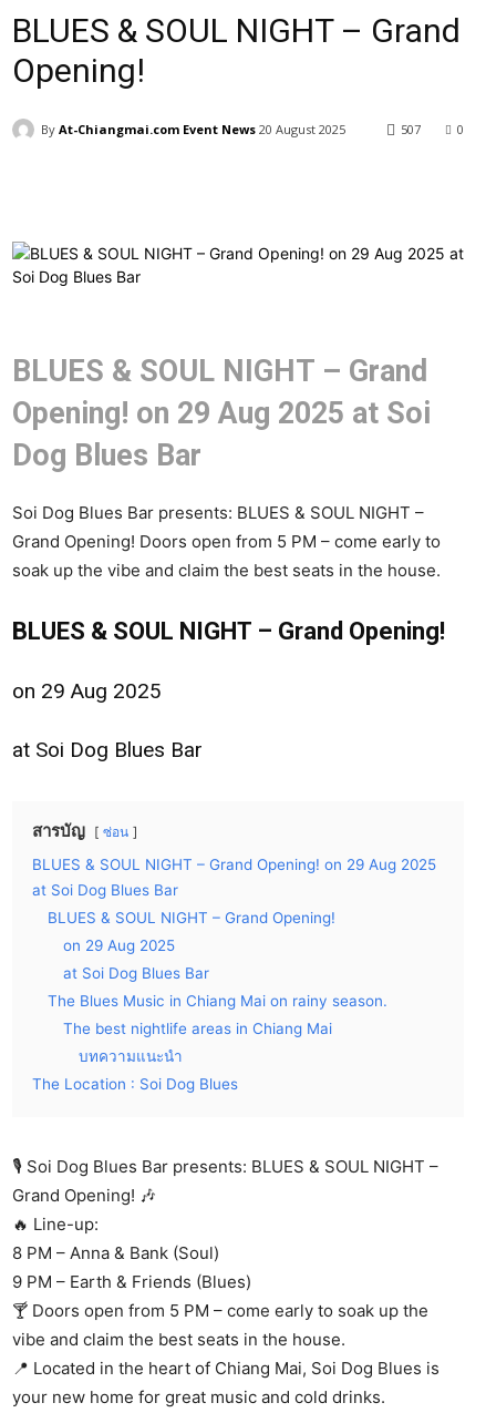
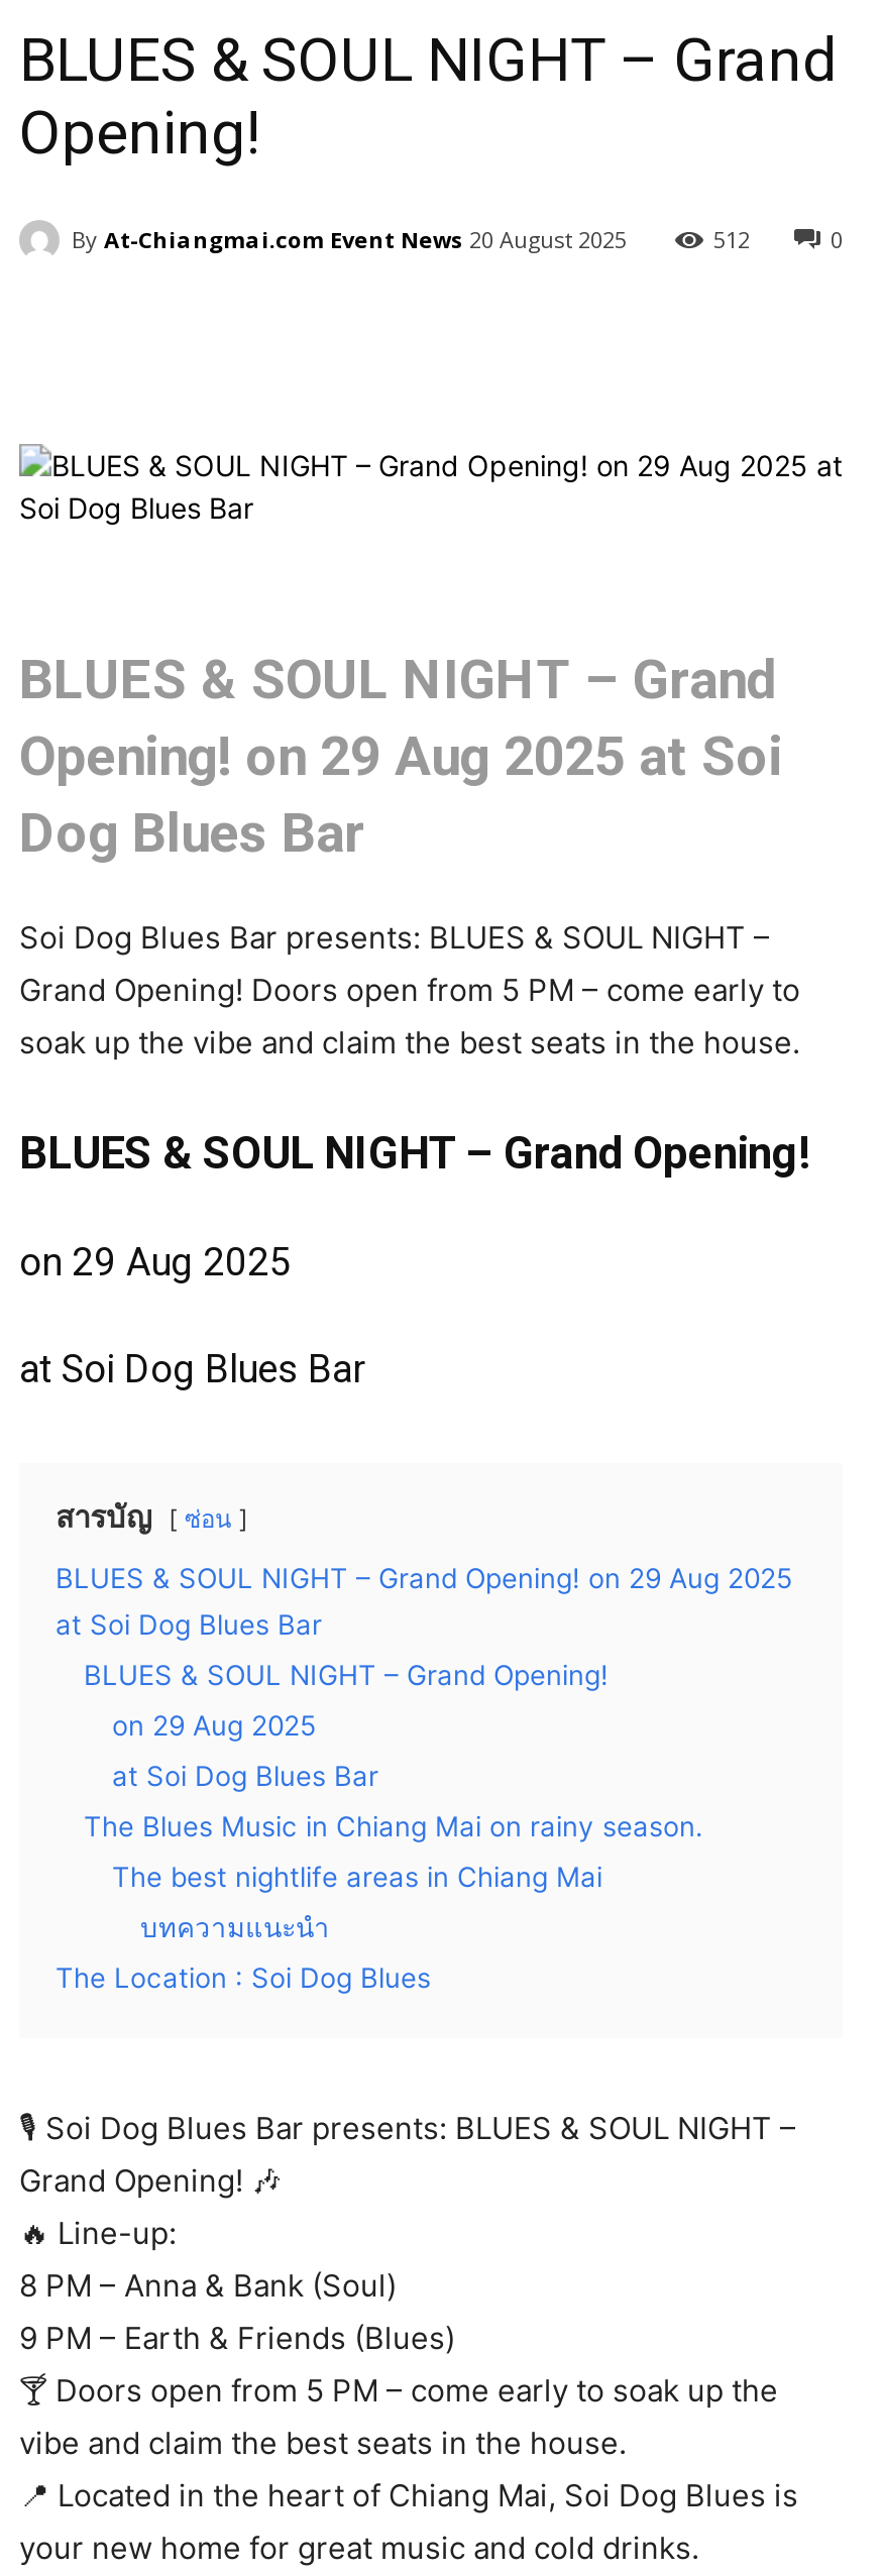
- 507
+ 512
